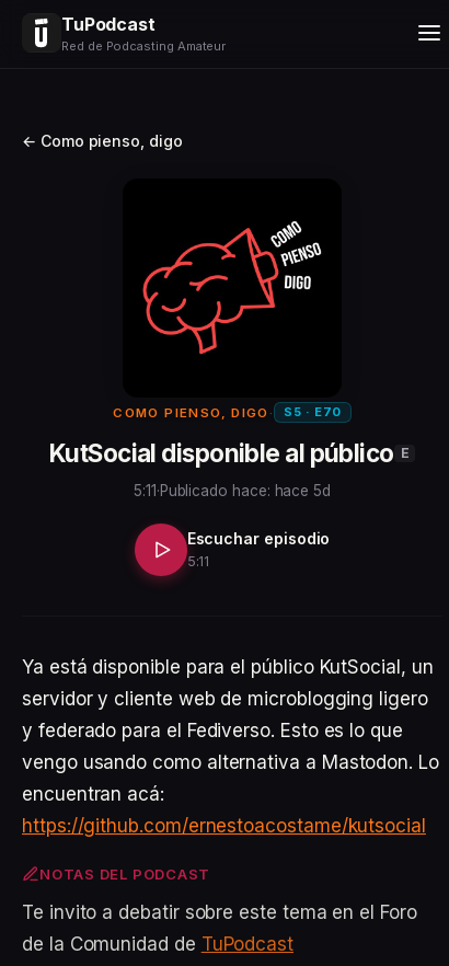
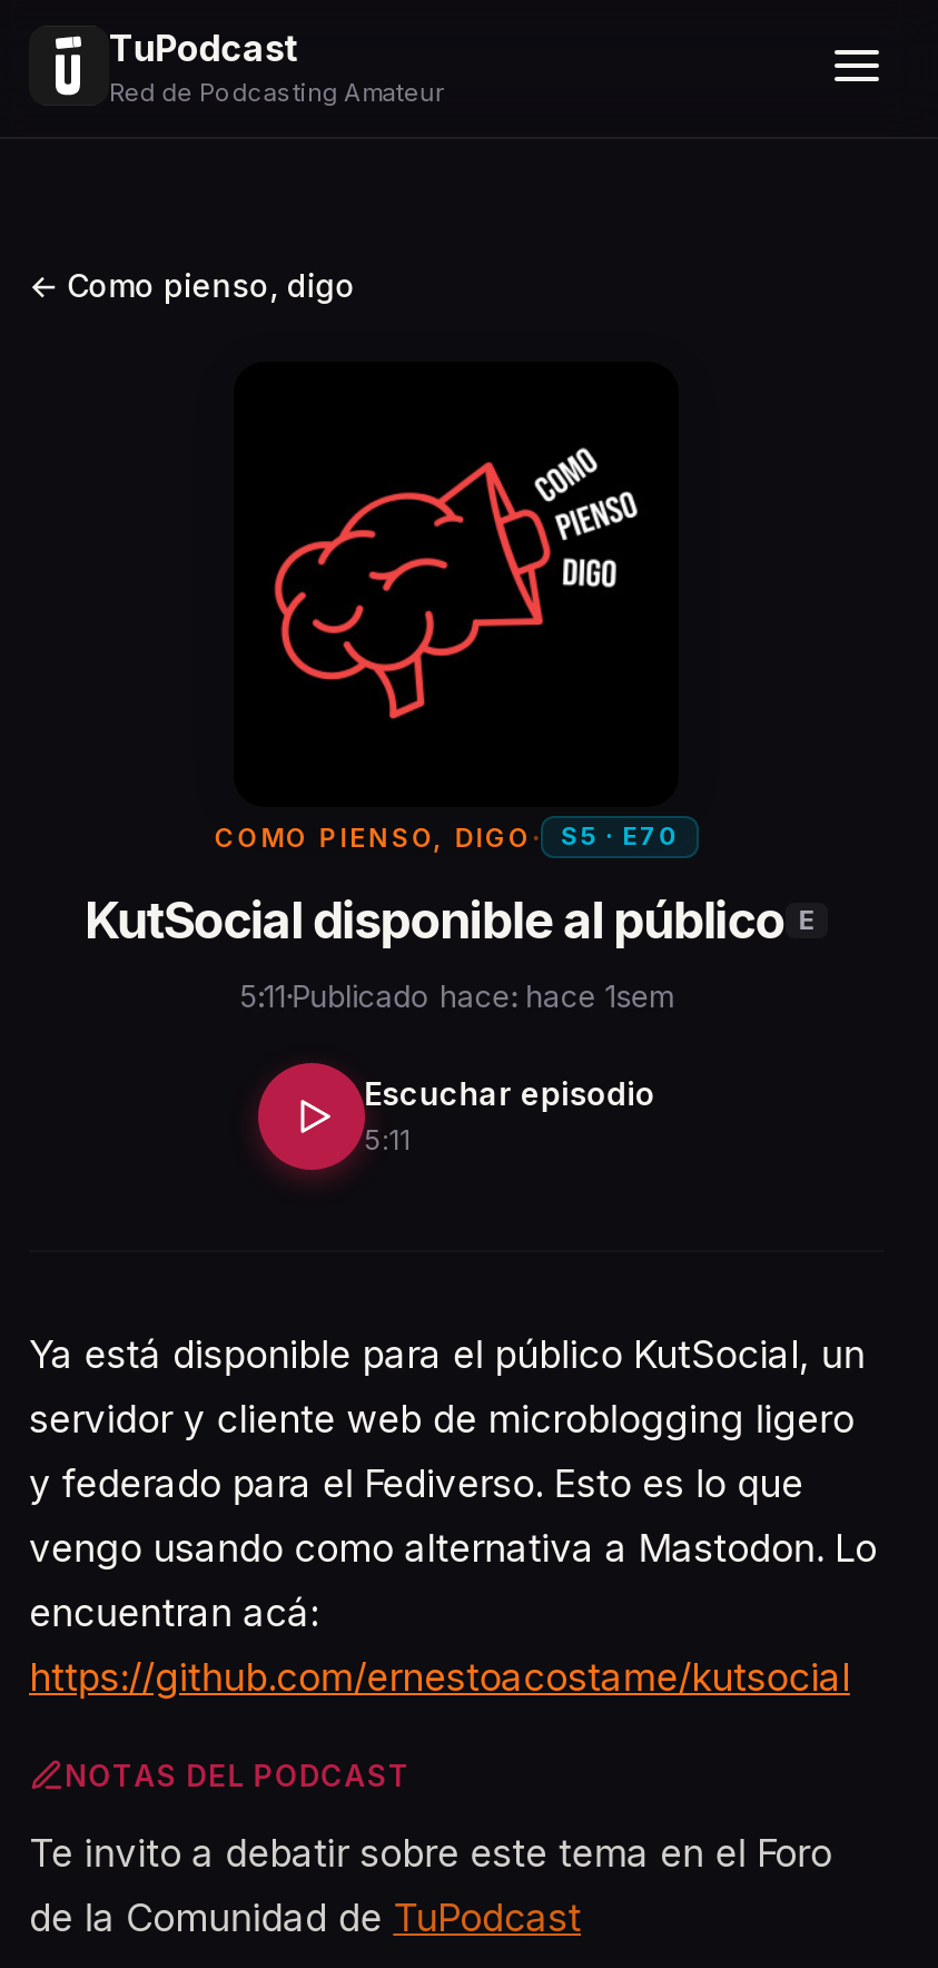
- 5:11·Publicado hace: hace 5d
+ 5:11·Publicado hace: hace 1sem
